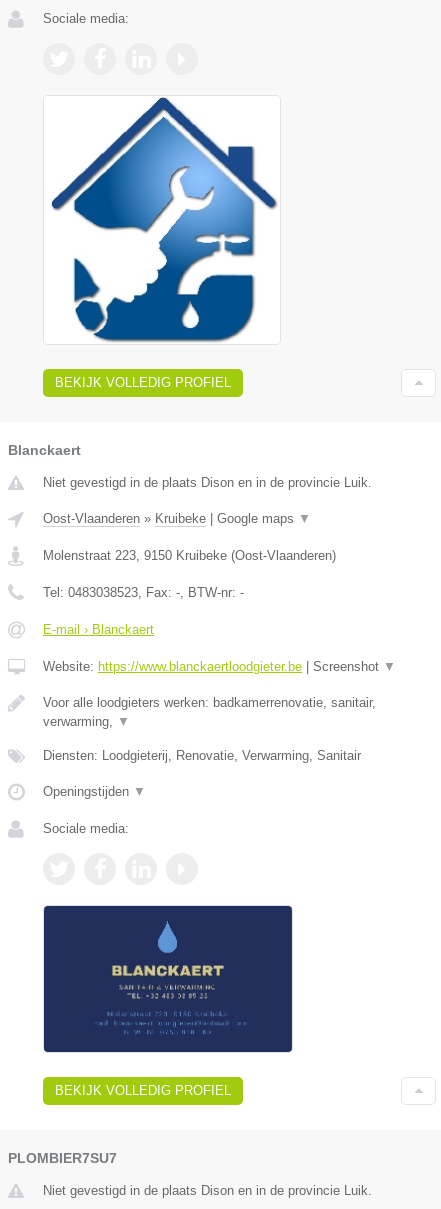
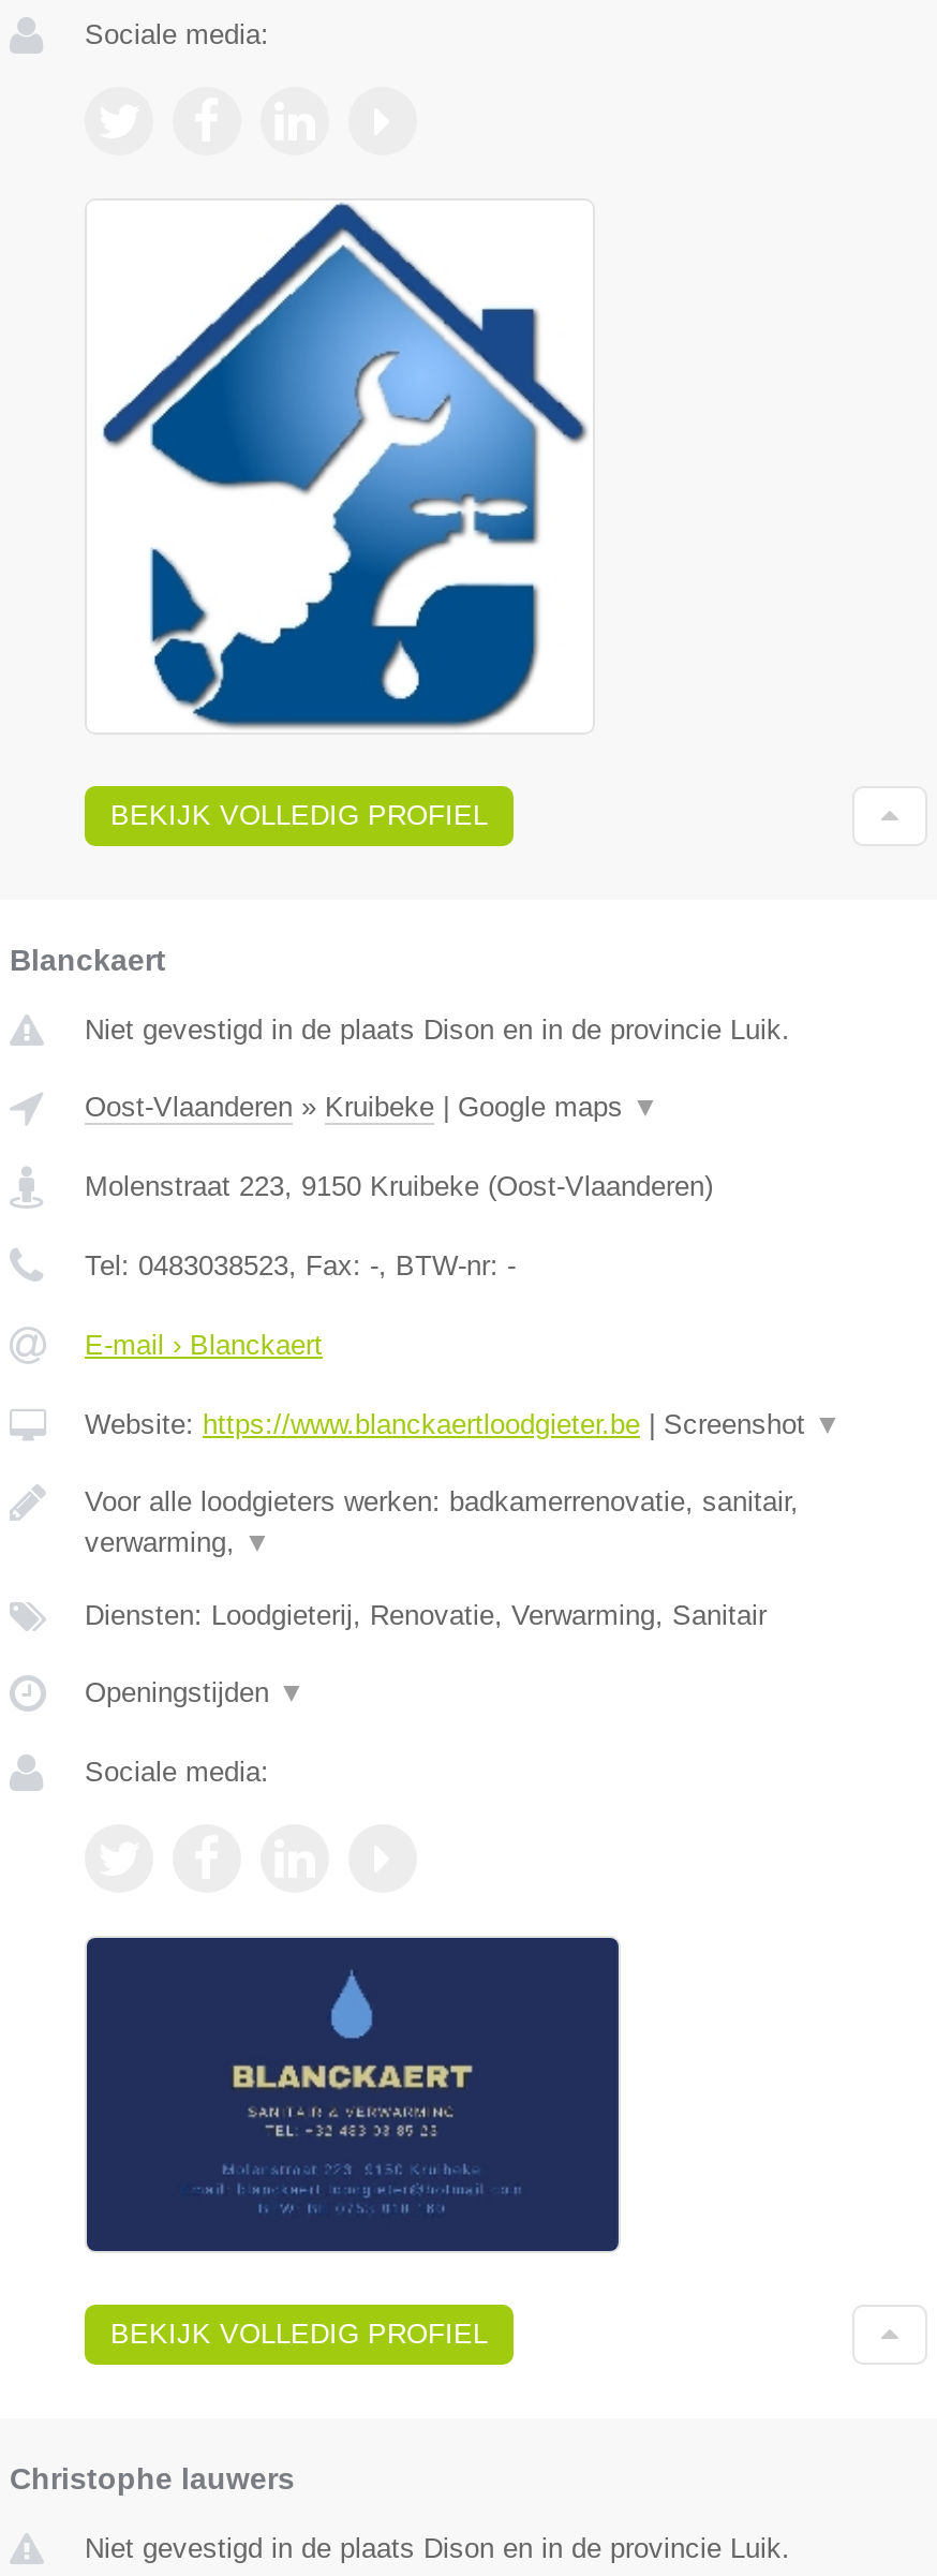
- PLOMBIER7SU7
+ Christophe lauwers
